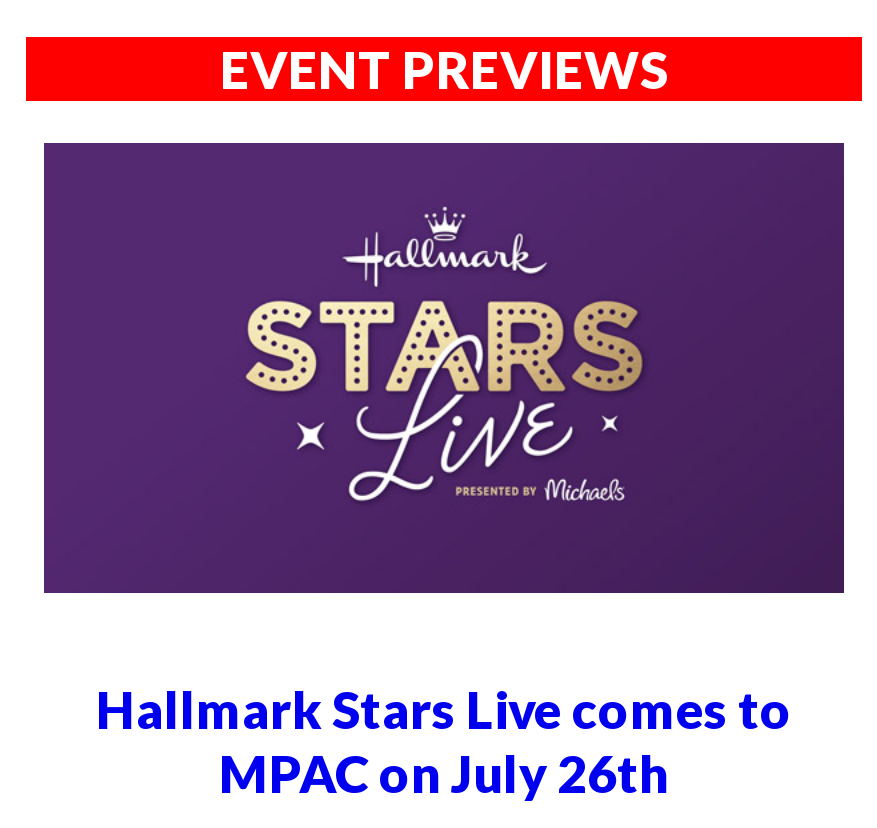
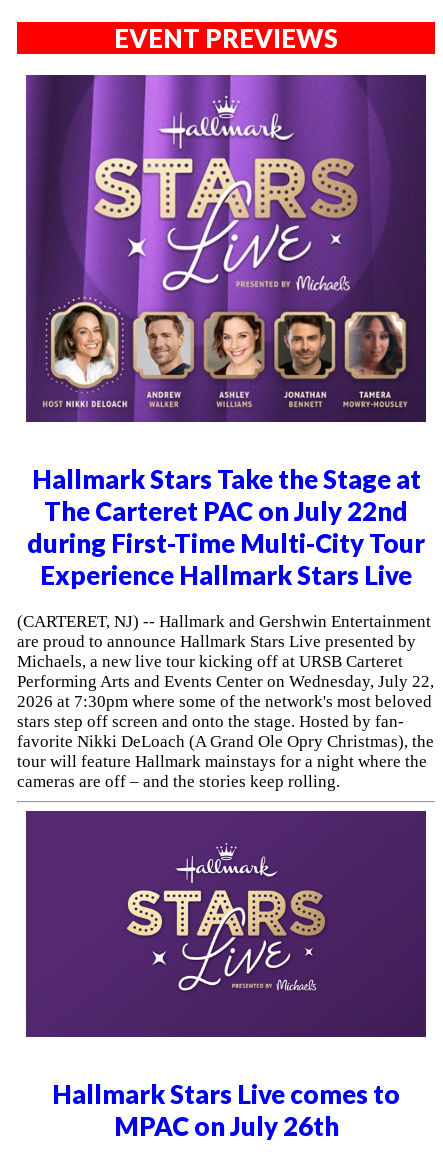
+ Hallmark Stars Take the Stage at
+ The Carteret PAC on July 22nd
+ during First-Time Multi-City Tour
+ Experience Hallmark Stars Live
+ (CARTERET, NJ) -- Hallmark and Gershwin Entertainment
+ are proud to announce Hallmark Stars Live presented by
+ Michaels, a new live tour kicking off at URSB Carteret
+ Performing Arts and Events Center on Wednesday, July 22,
+ 2026 at 7:30pm where some of the network's most beloved
+ stars step off screen and onto the stage. Hosted by fan-
+ favorite Nikki DeLoach (A Grand Ole Opry Christmas), the
+ tour will feature Hallmark mainstays for a night where the
+ cameras are off – and the stories keep rolling.

+ [image]
